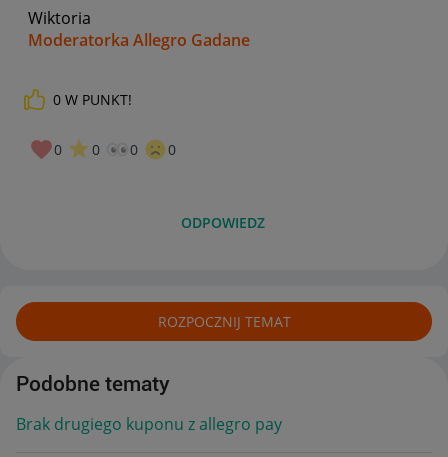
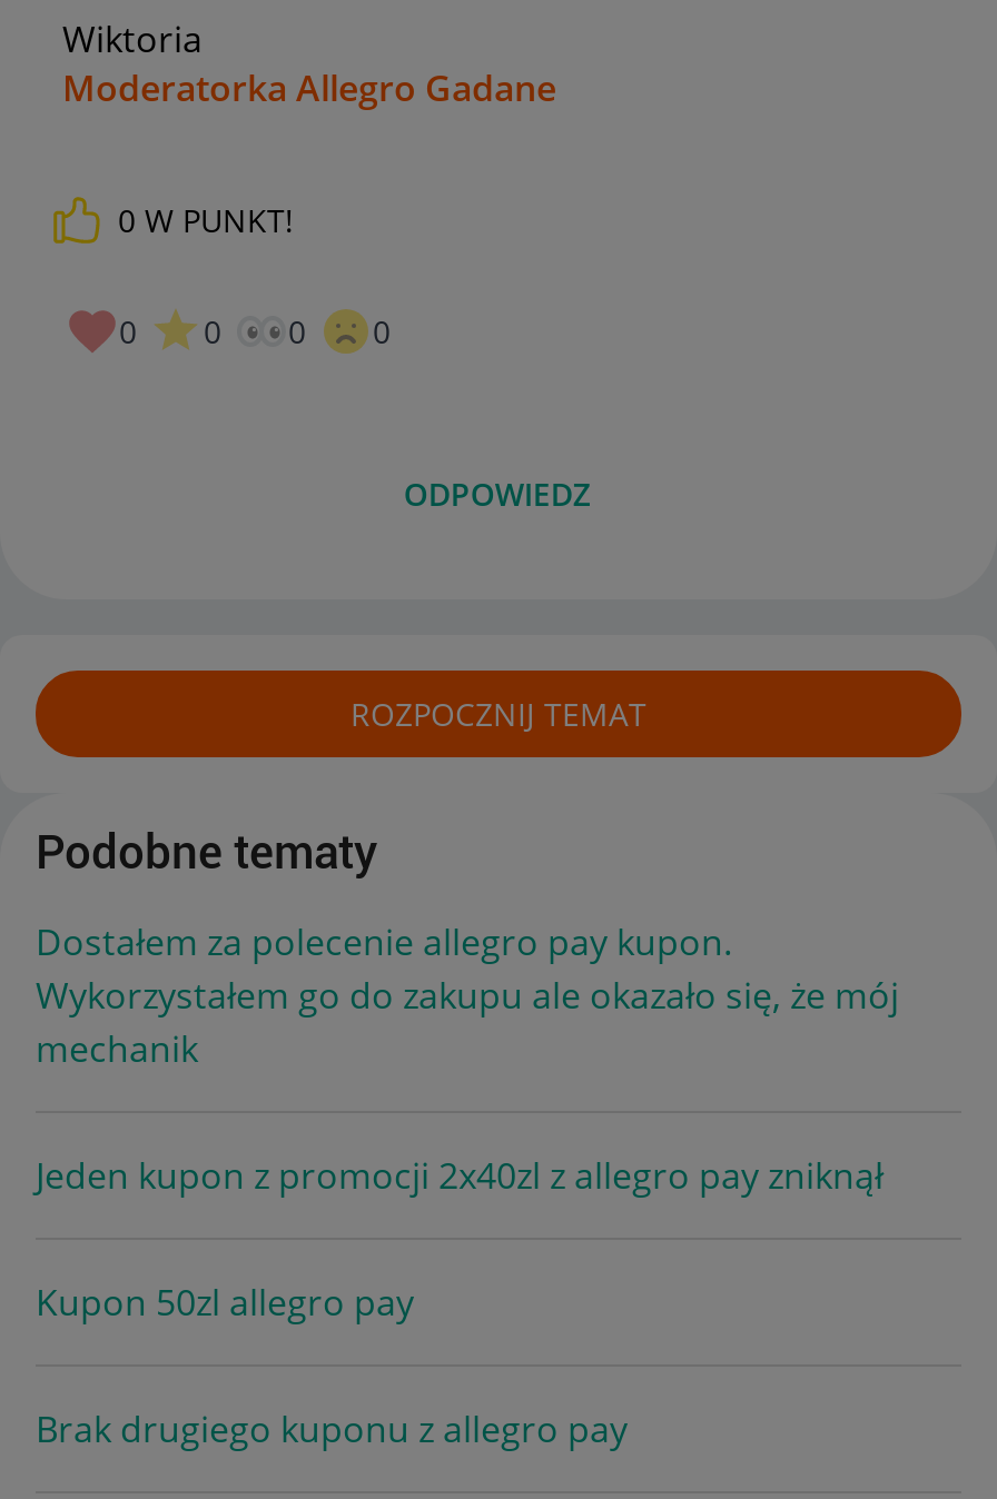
+ Dostałem za polecenie allegro pay kupon.
+ Wykorzystałem go do zakupu ale okazało się, że mój
+ mechanik
+ Jeden kupon z promocji 2x40zl z allegro pay zniknął
+ Kupon 50zl allegro pay
